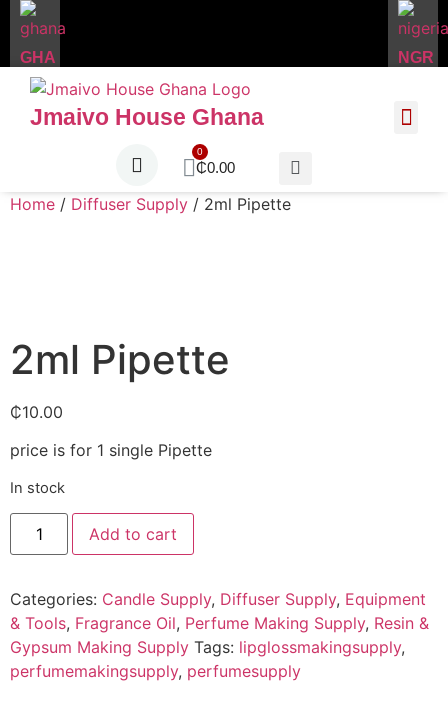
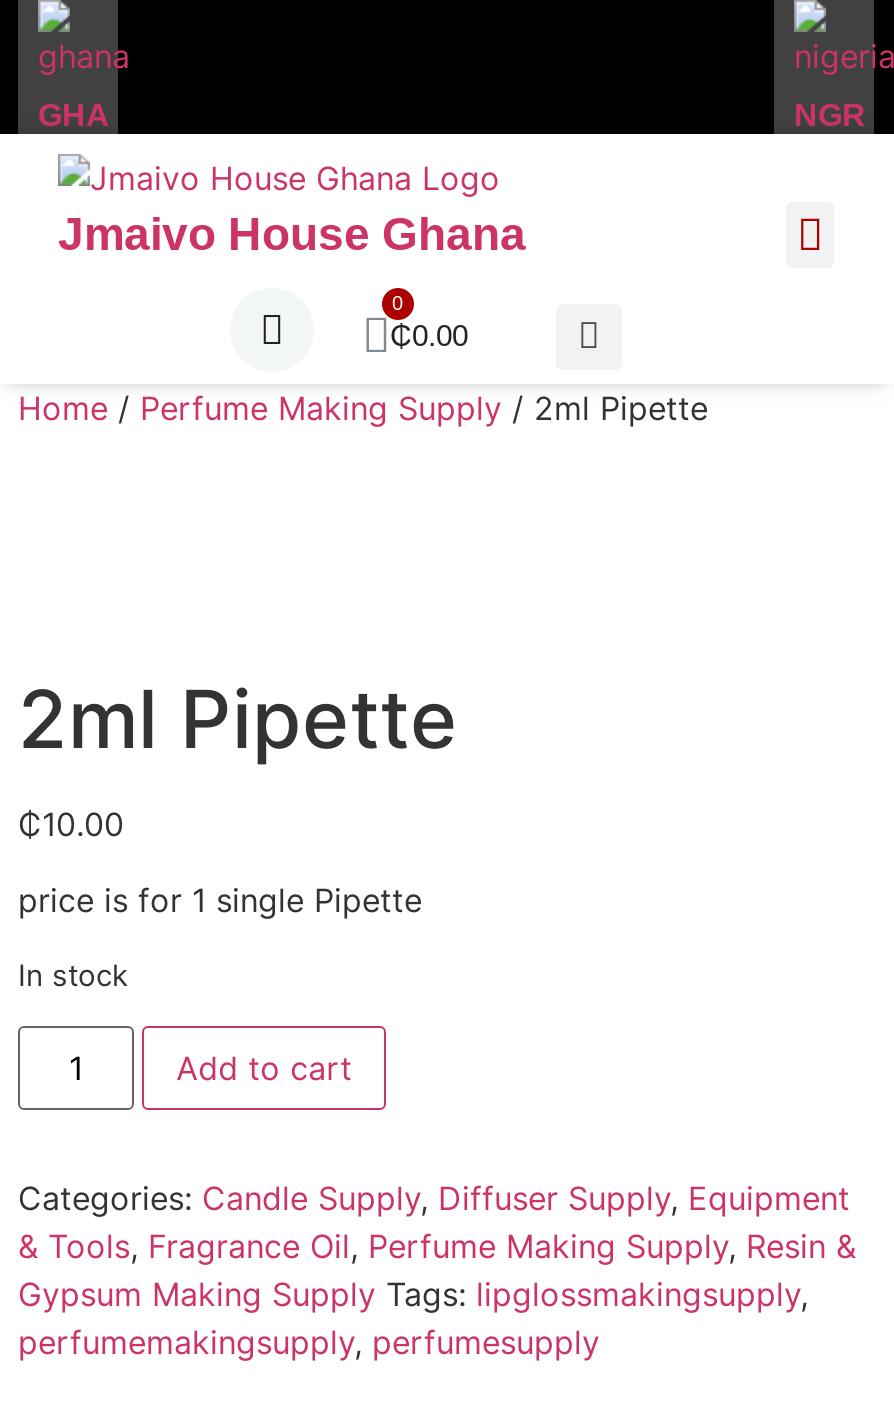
- Home / Diffuser Supply / 2ml Pipette
+ Home / Perfume Making Supply / 2ml Pipette
